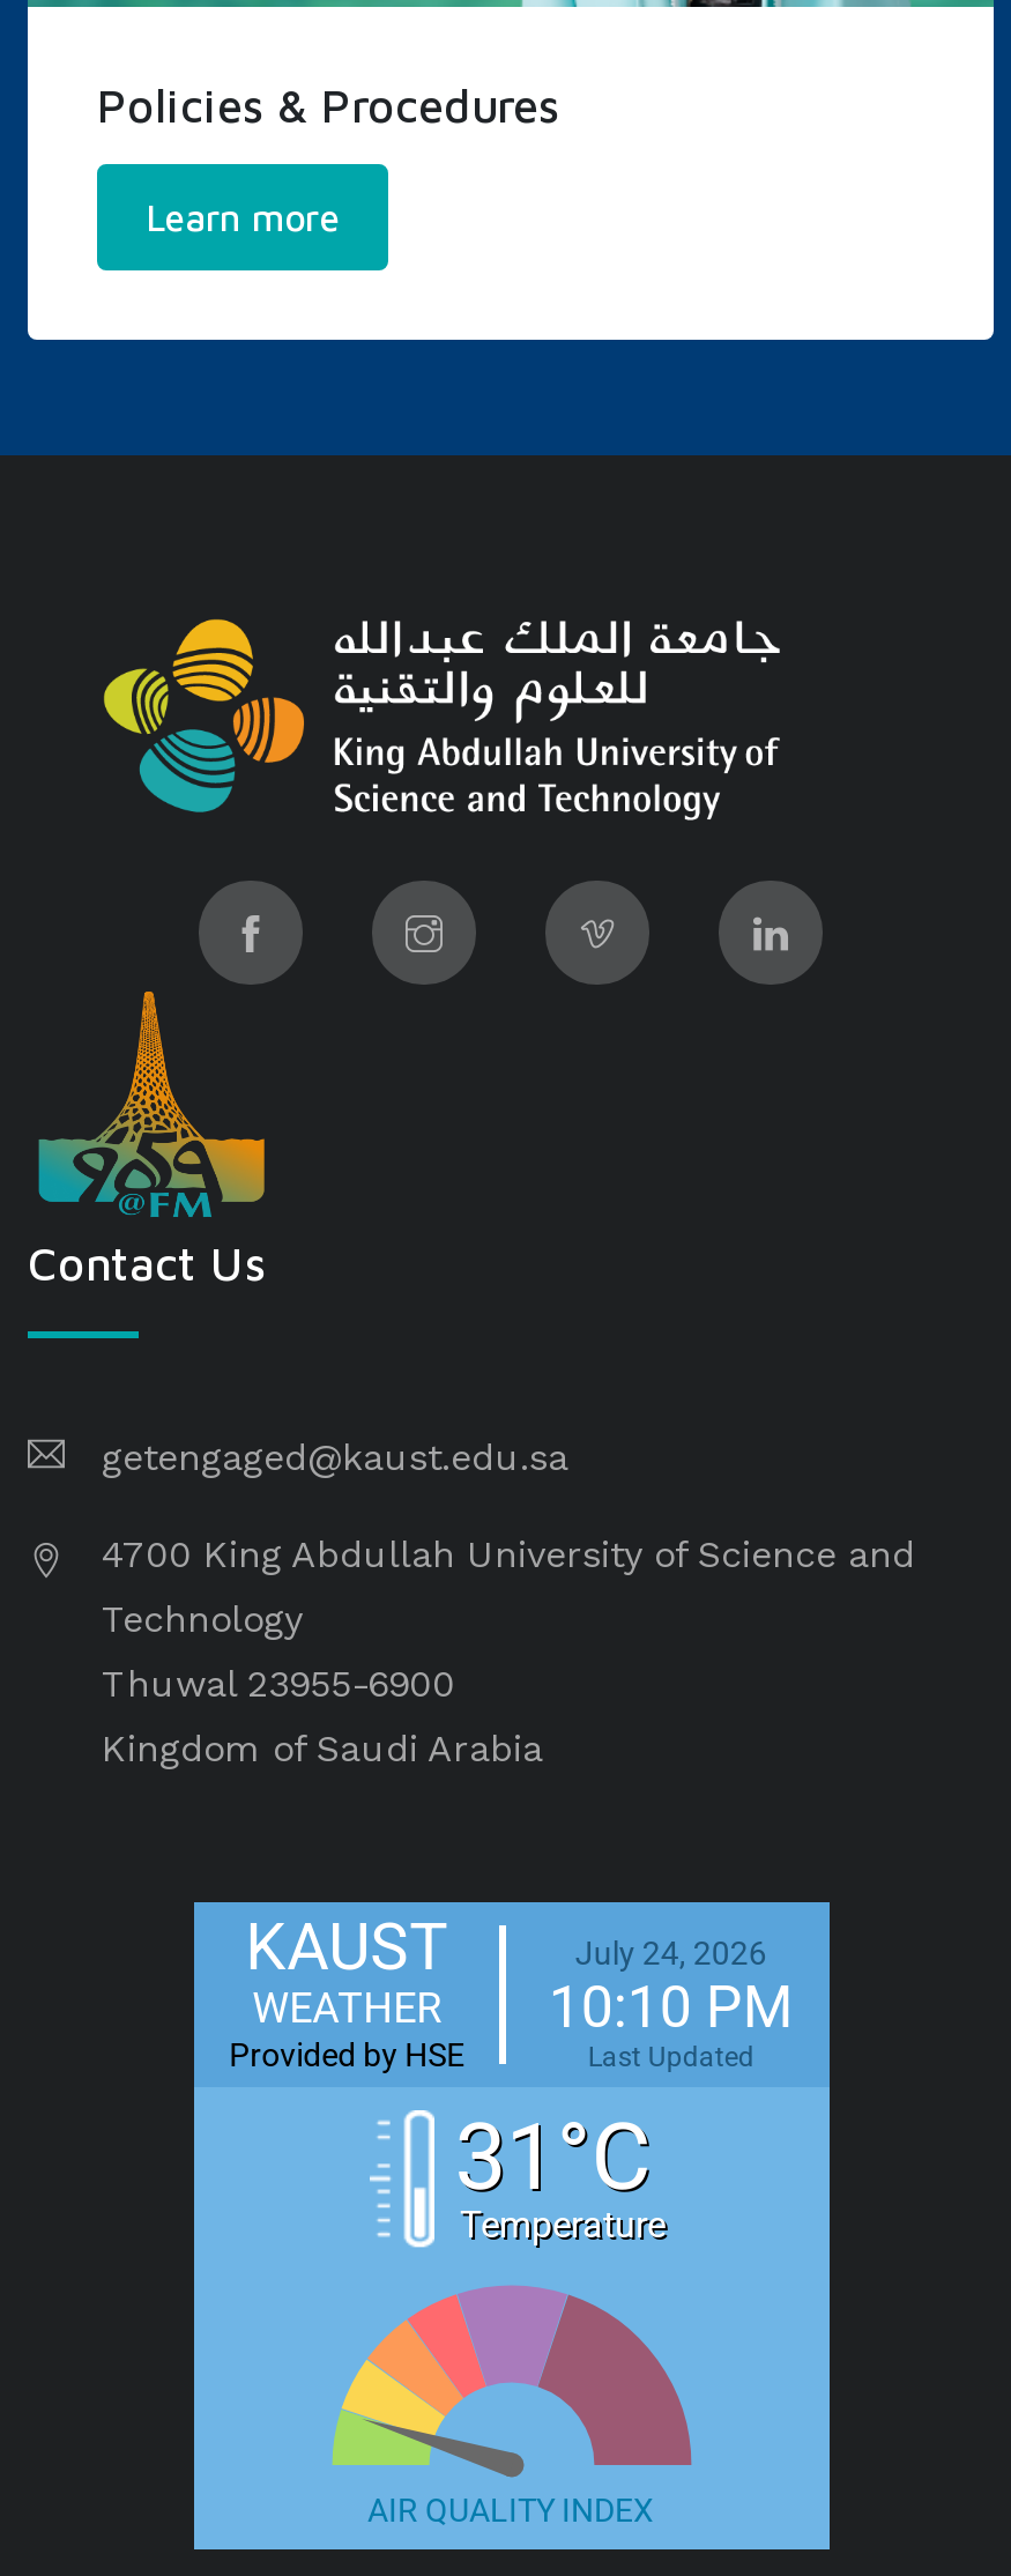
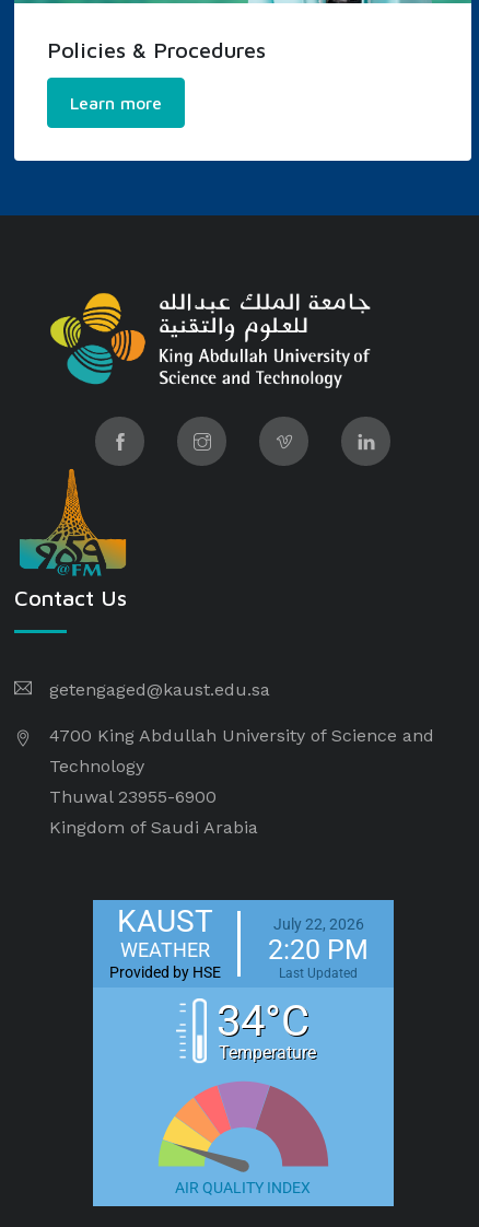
- July 24, 2026
+ July 22, 2026

- 10:10 PM
+ 2:20 PM

- 31°C
+ 34°C
